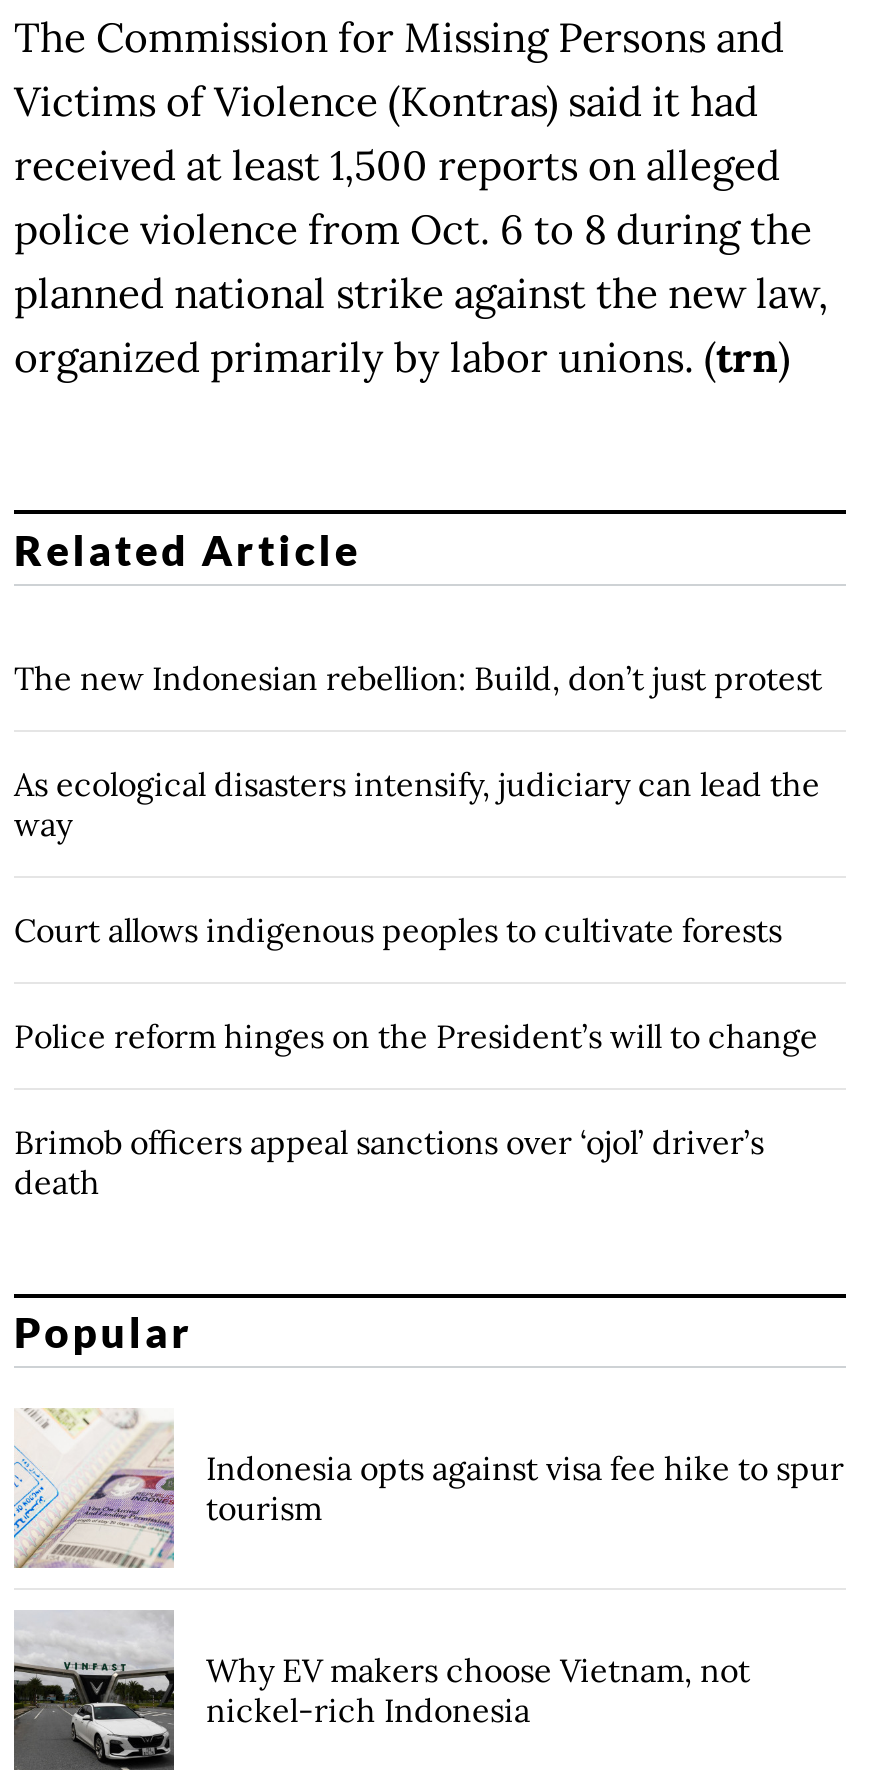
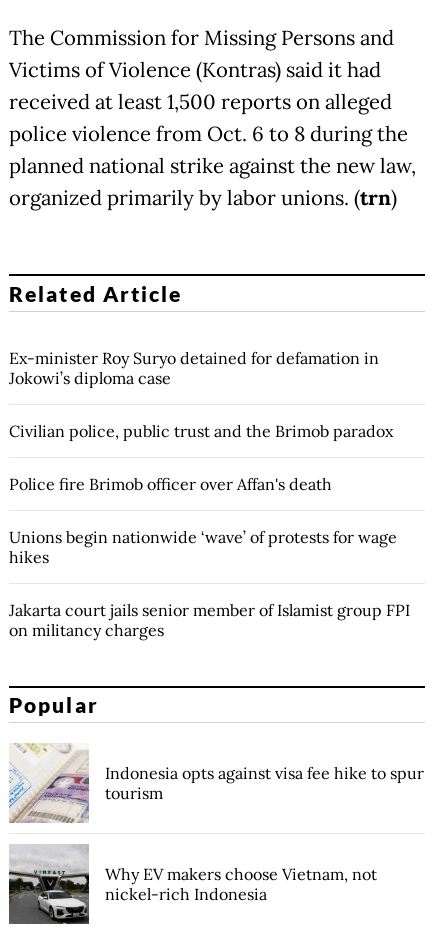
- The new Indonesian rebellion: Build, don’t just protest
+ Ex-minister Roy Suryo detained for defamation in
+ Jokowi’s diploma case

- As ecological disasters intensify, judiciary can lead the
- way
+ Civilian police, public trust and the Brimob paradox

- Court allows indigenous peoples to cultivate forests
+ Police fire Brimob officer over Affan's death

- Police reform hinges on the President’s will to change
+ Unions begin nationwide ‘wave’ of protests for wage
+ hikes

- Brimob officers appeal sanctions over ‘ojol’ driver’s
- death
+ Jakarta court jails senior member of Islamist group FPI
+ on militancy charges
